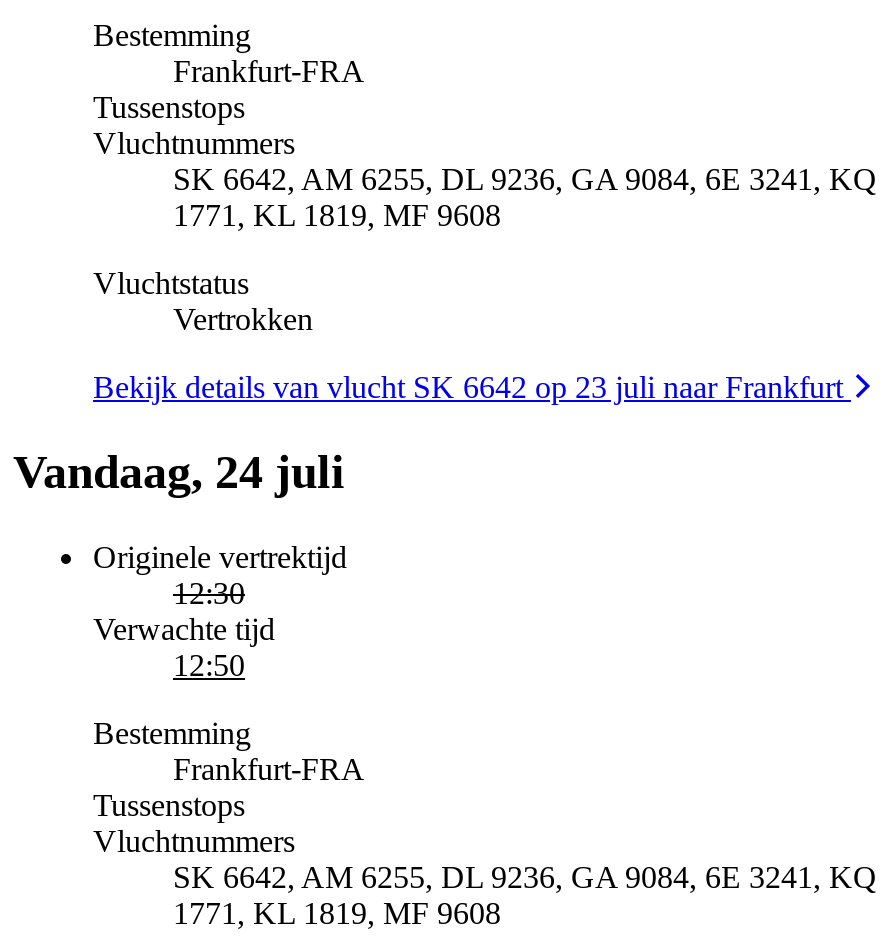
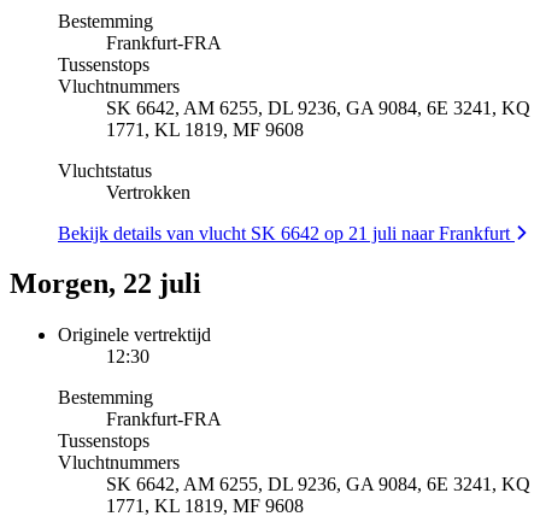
- Bekijk details van vlucht SK 6642 op 23 juli naar Frankfurt
+ Bekijk details van vlucht SK 6642 op 21 juli naar Frankfurt

- Vandaag, 24 juli
+ Morgen, 22 juli

- Verwachte tijd
- 12:50
